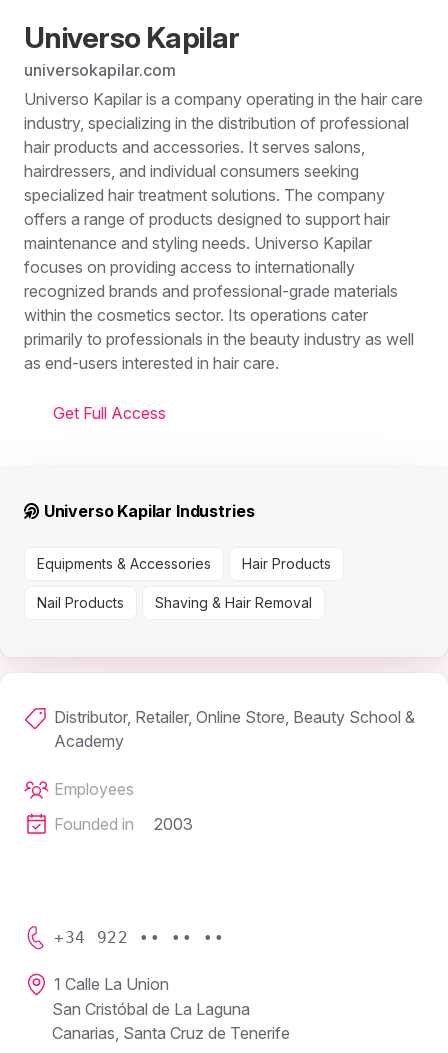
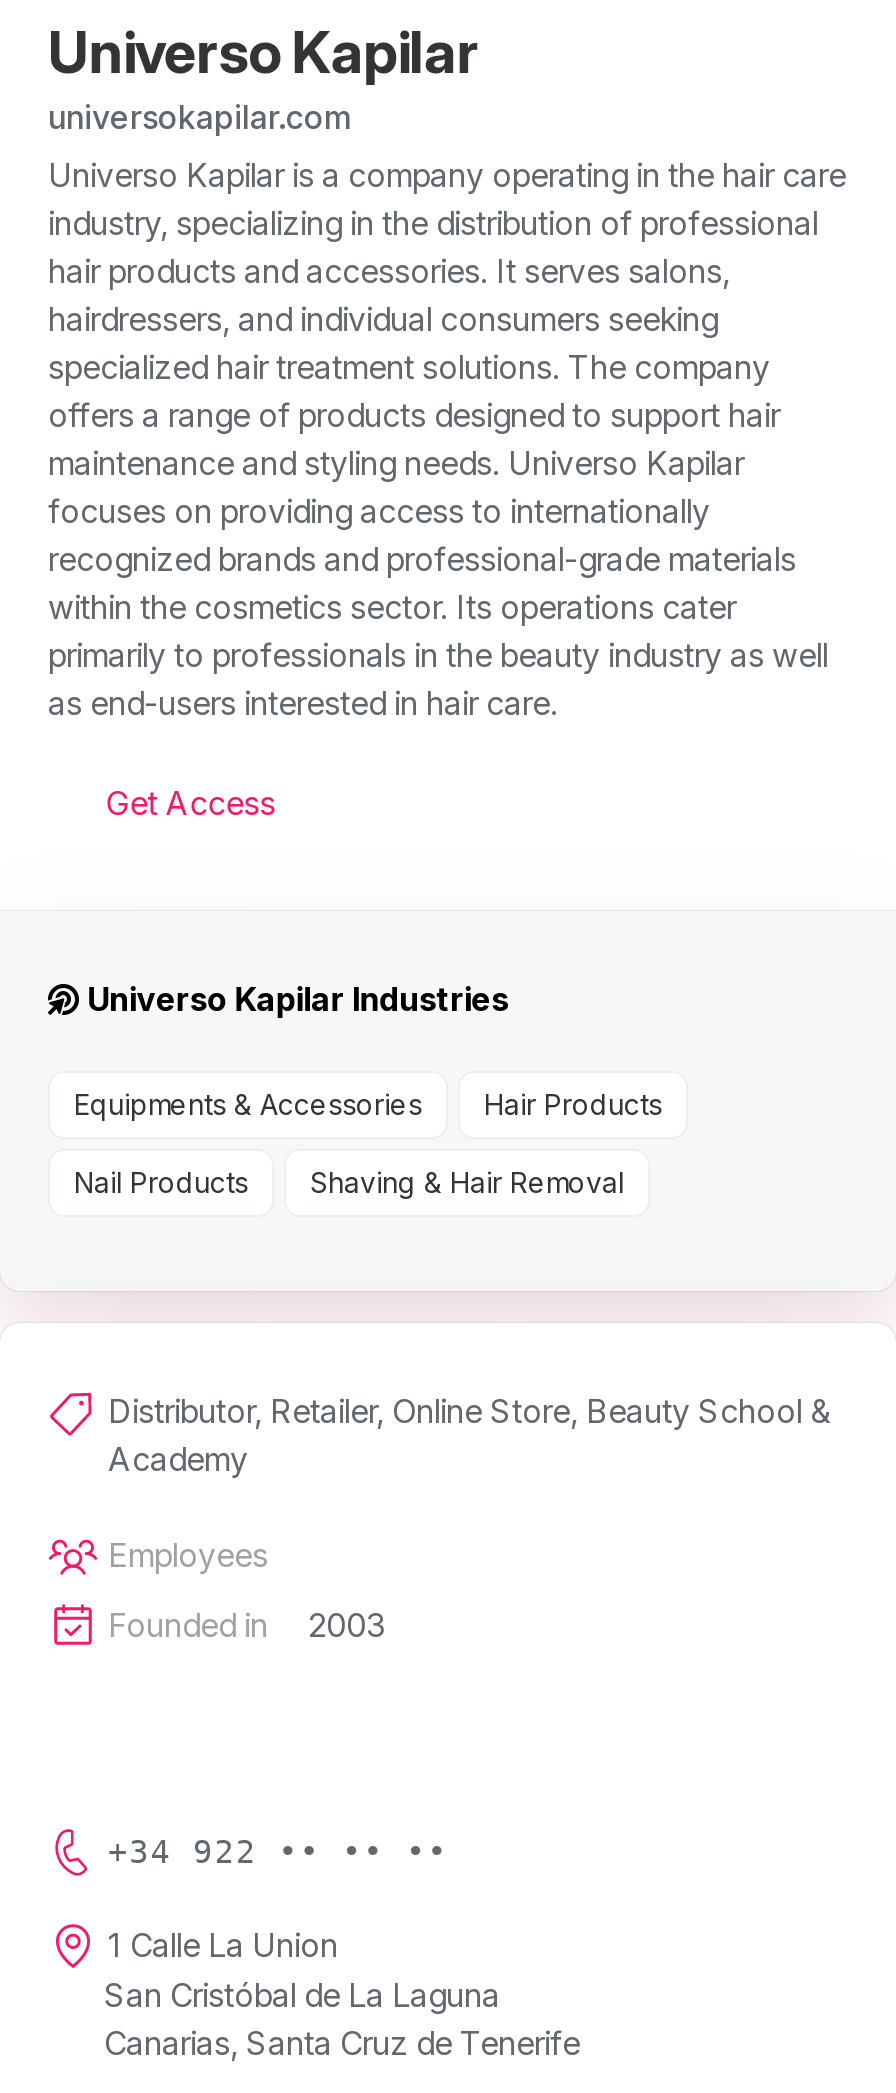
- Get Full Access
+ Get Access
